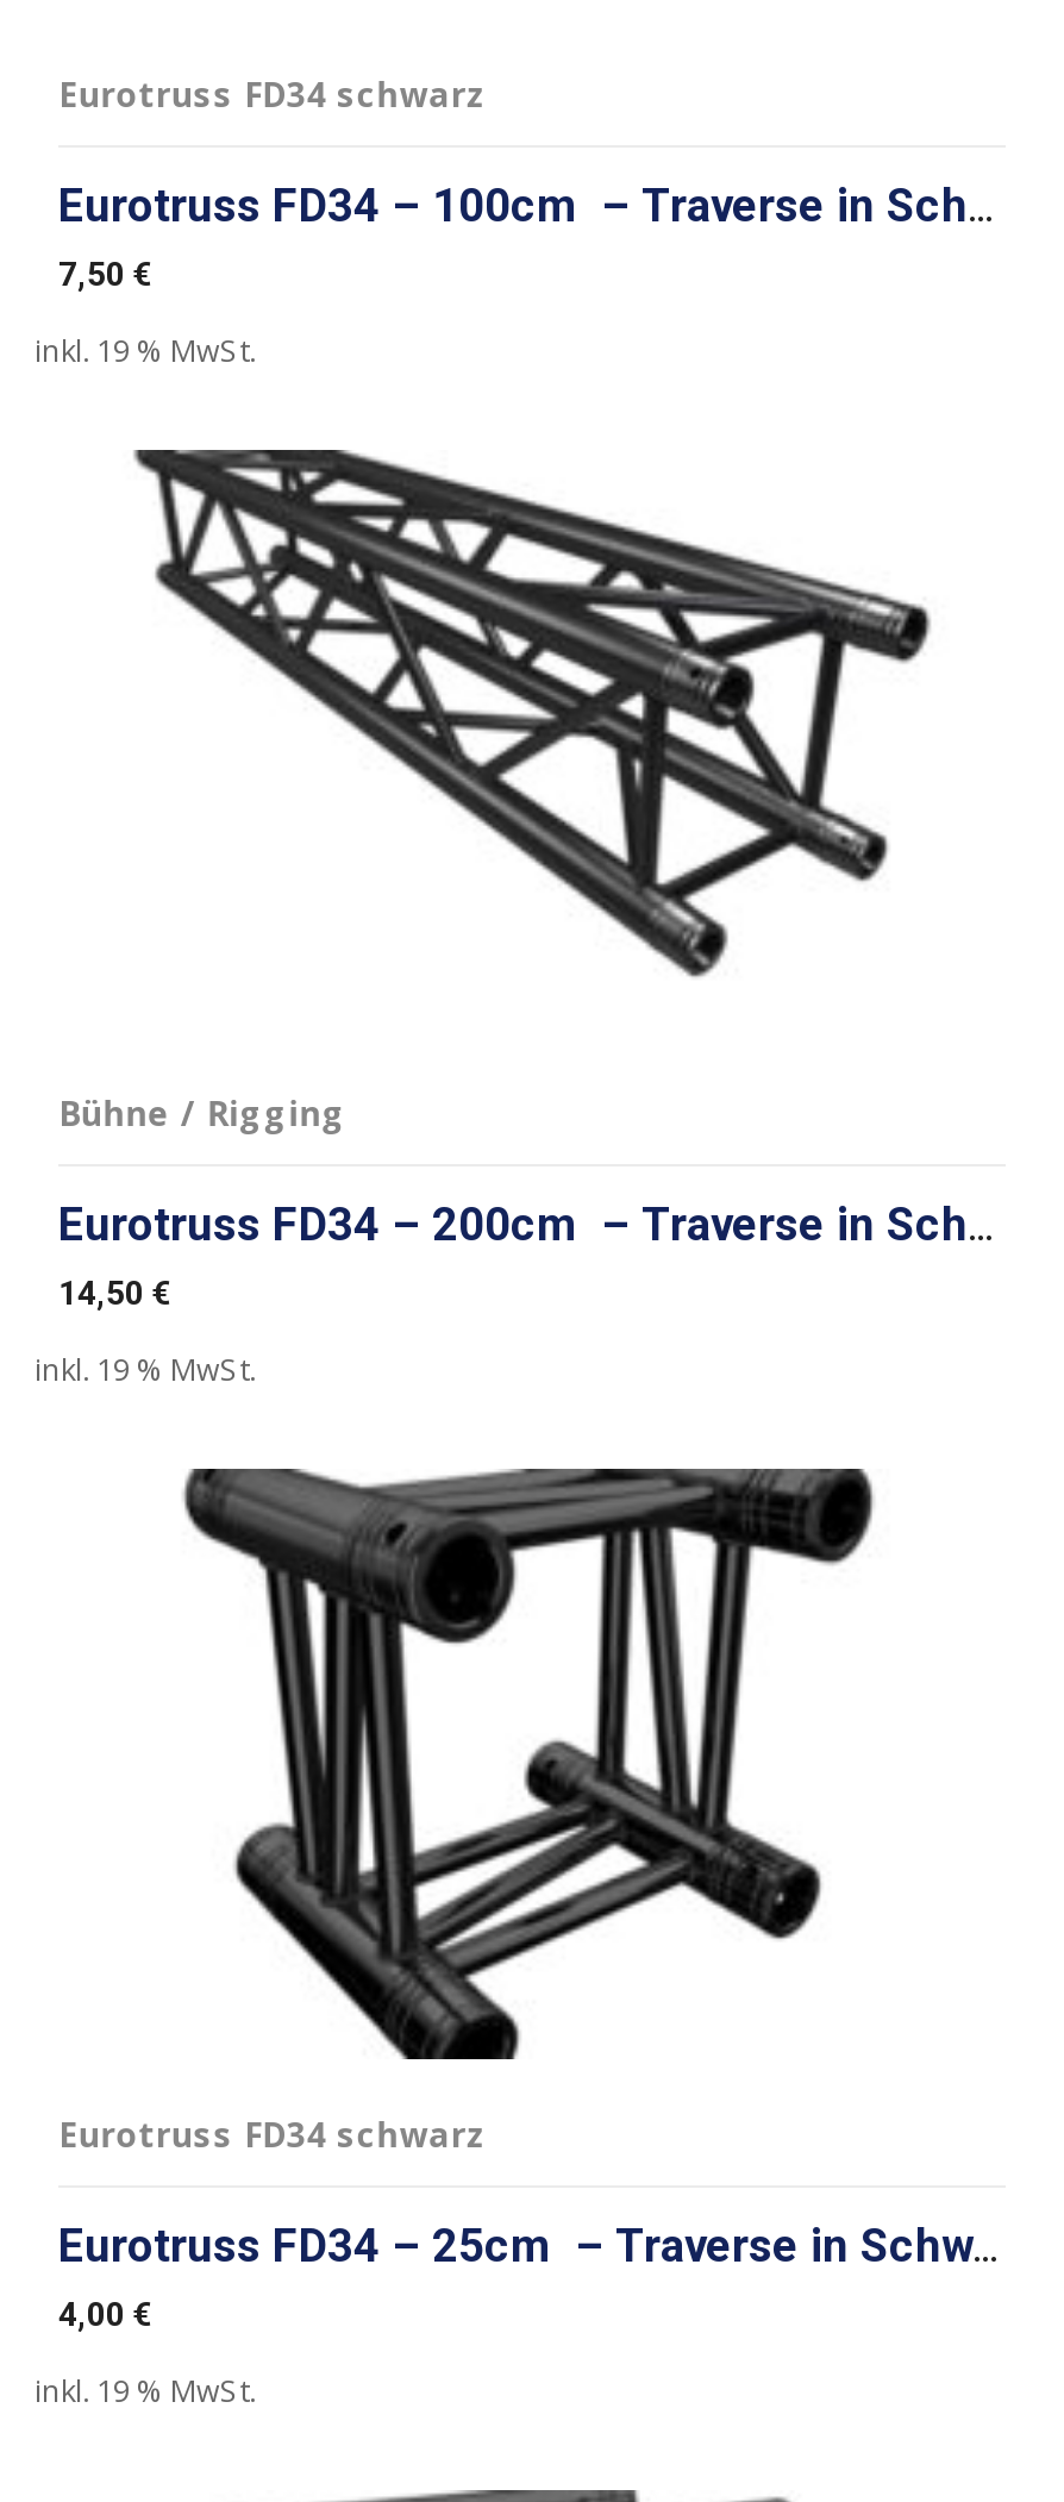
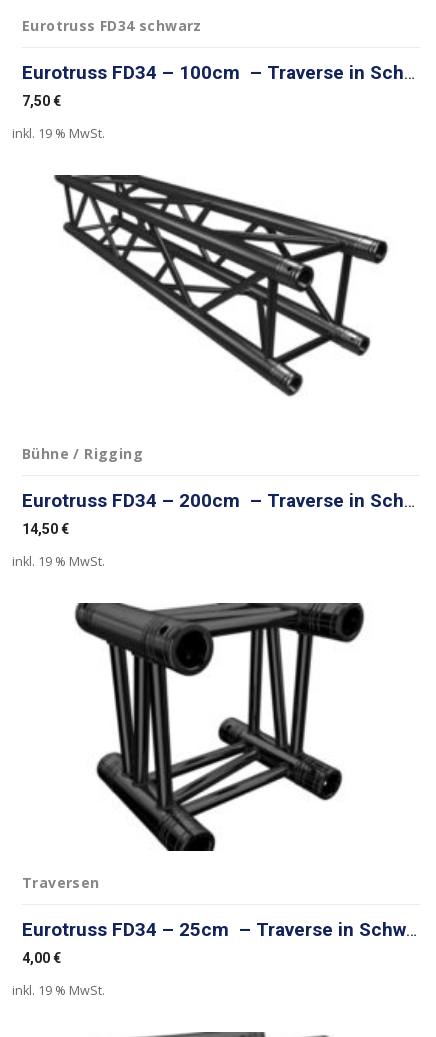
- Eurotruss FD34 schwarz
+ Traversen
